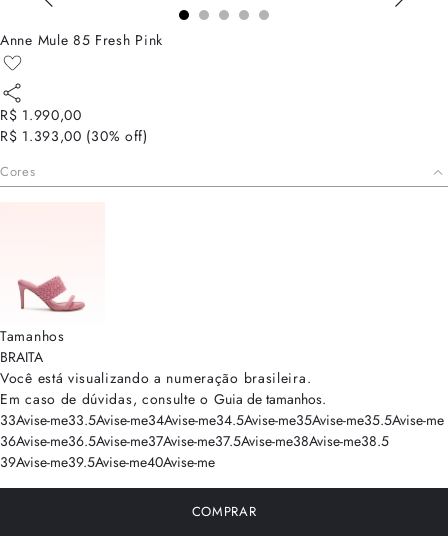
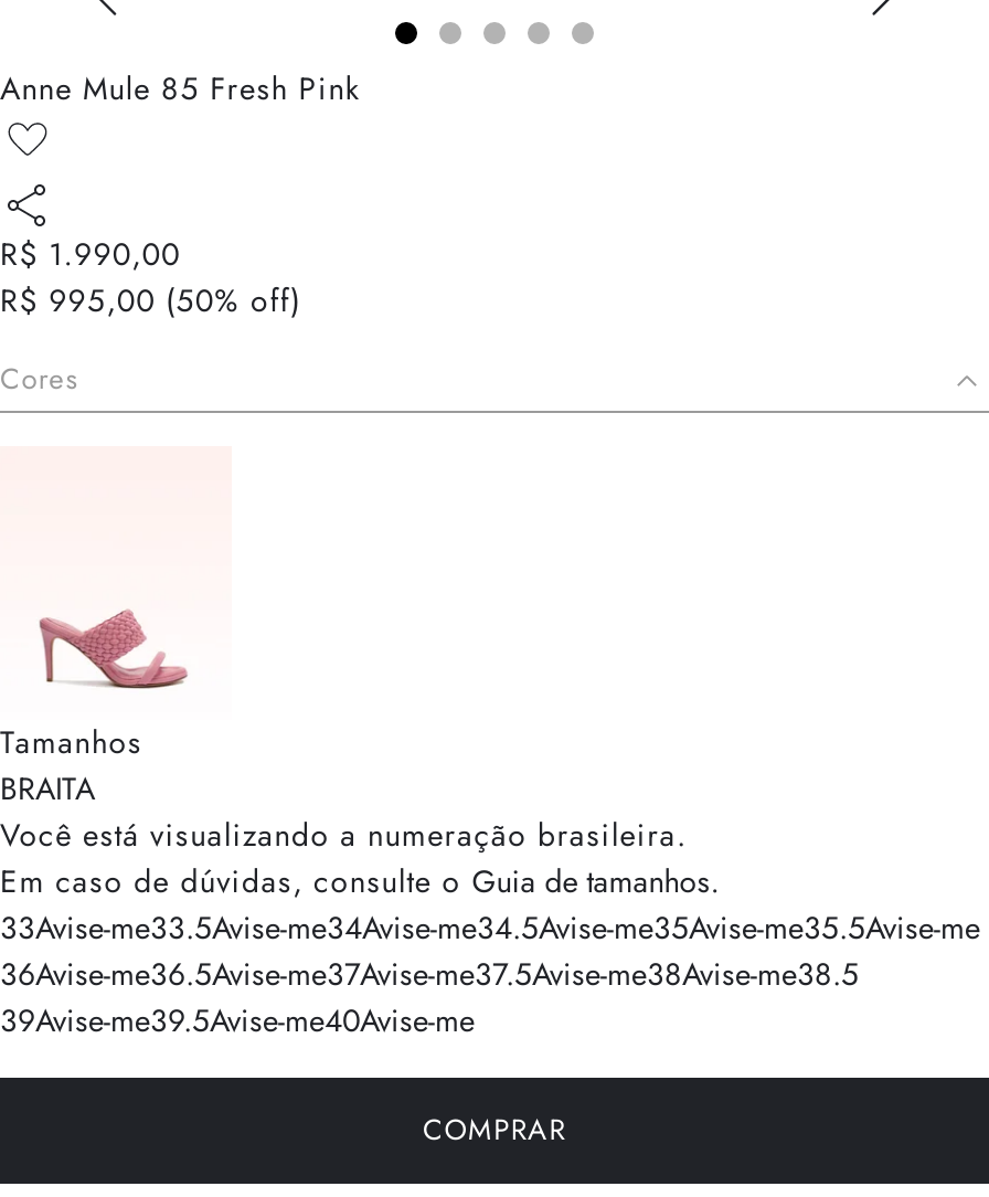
- R$ 1.393,00 (30% off)
+ R$ 995,00 (50% off)
